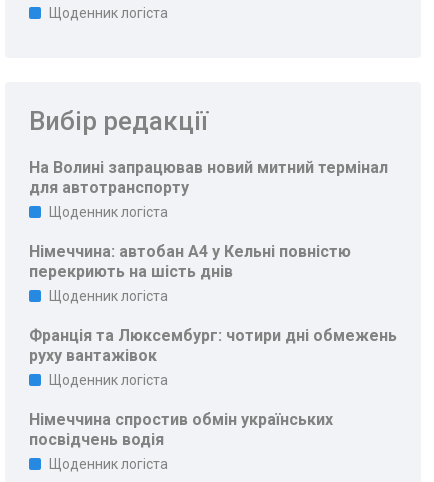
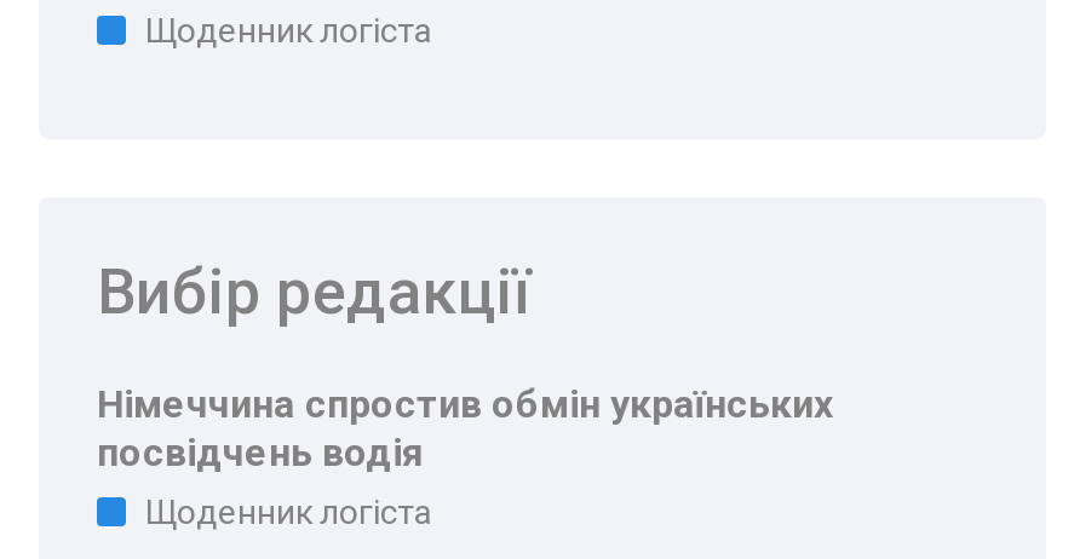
- На Волині запрацював новий митний термінал
- для автотранспорту
- Щоденник логіста
- Німеччина: автобан A4 у Кельні повністю
- перекриють на шість днів
- Щоденник логіста
- Франція та Люксембург: чотири дні обмежень
- руху вантажівок
- Щоденник логіста
